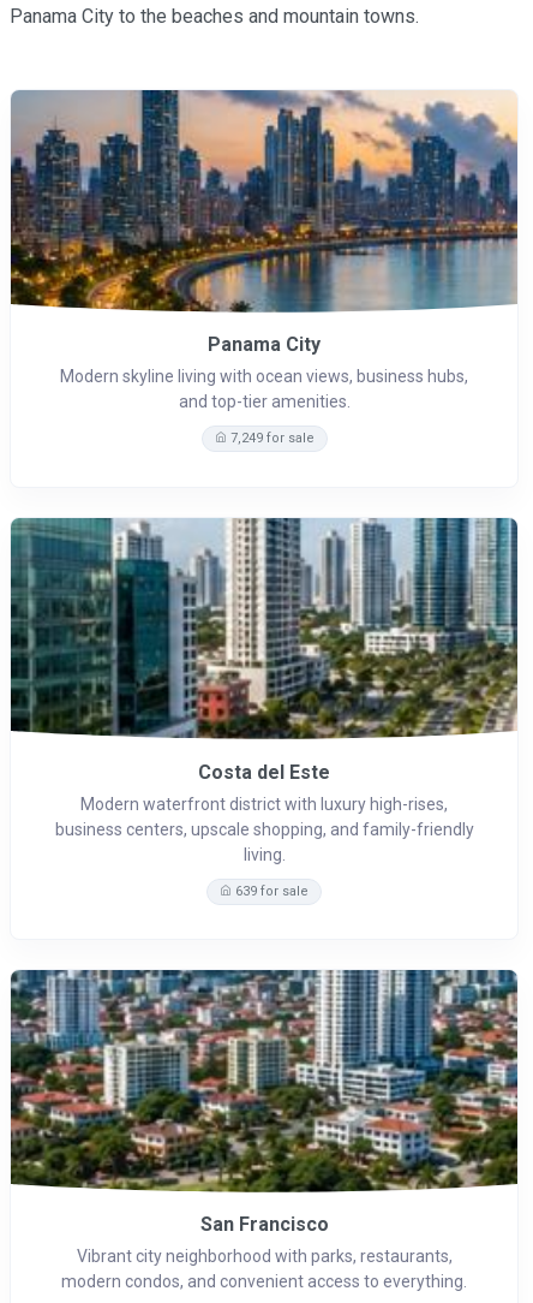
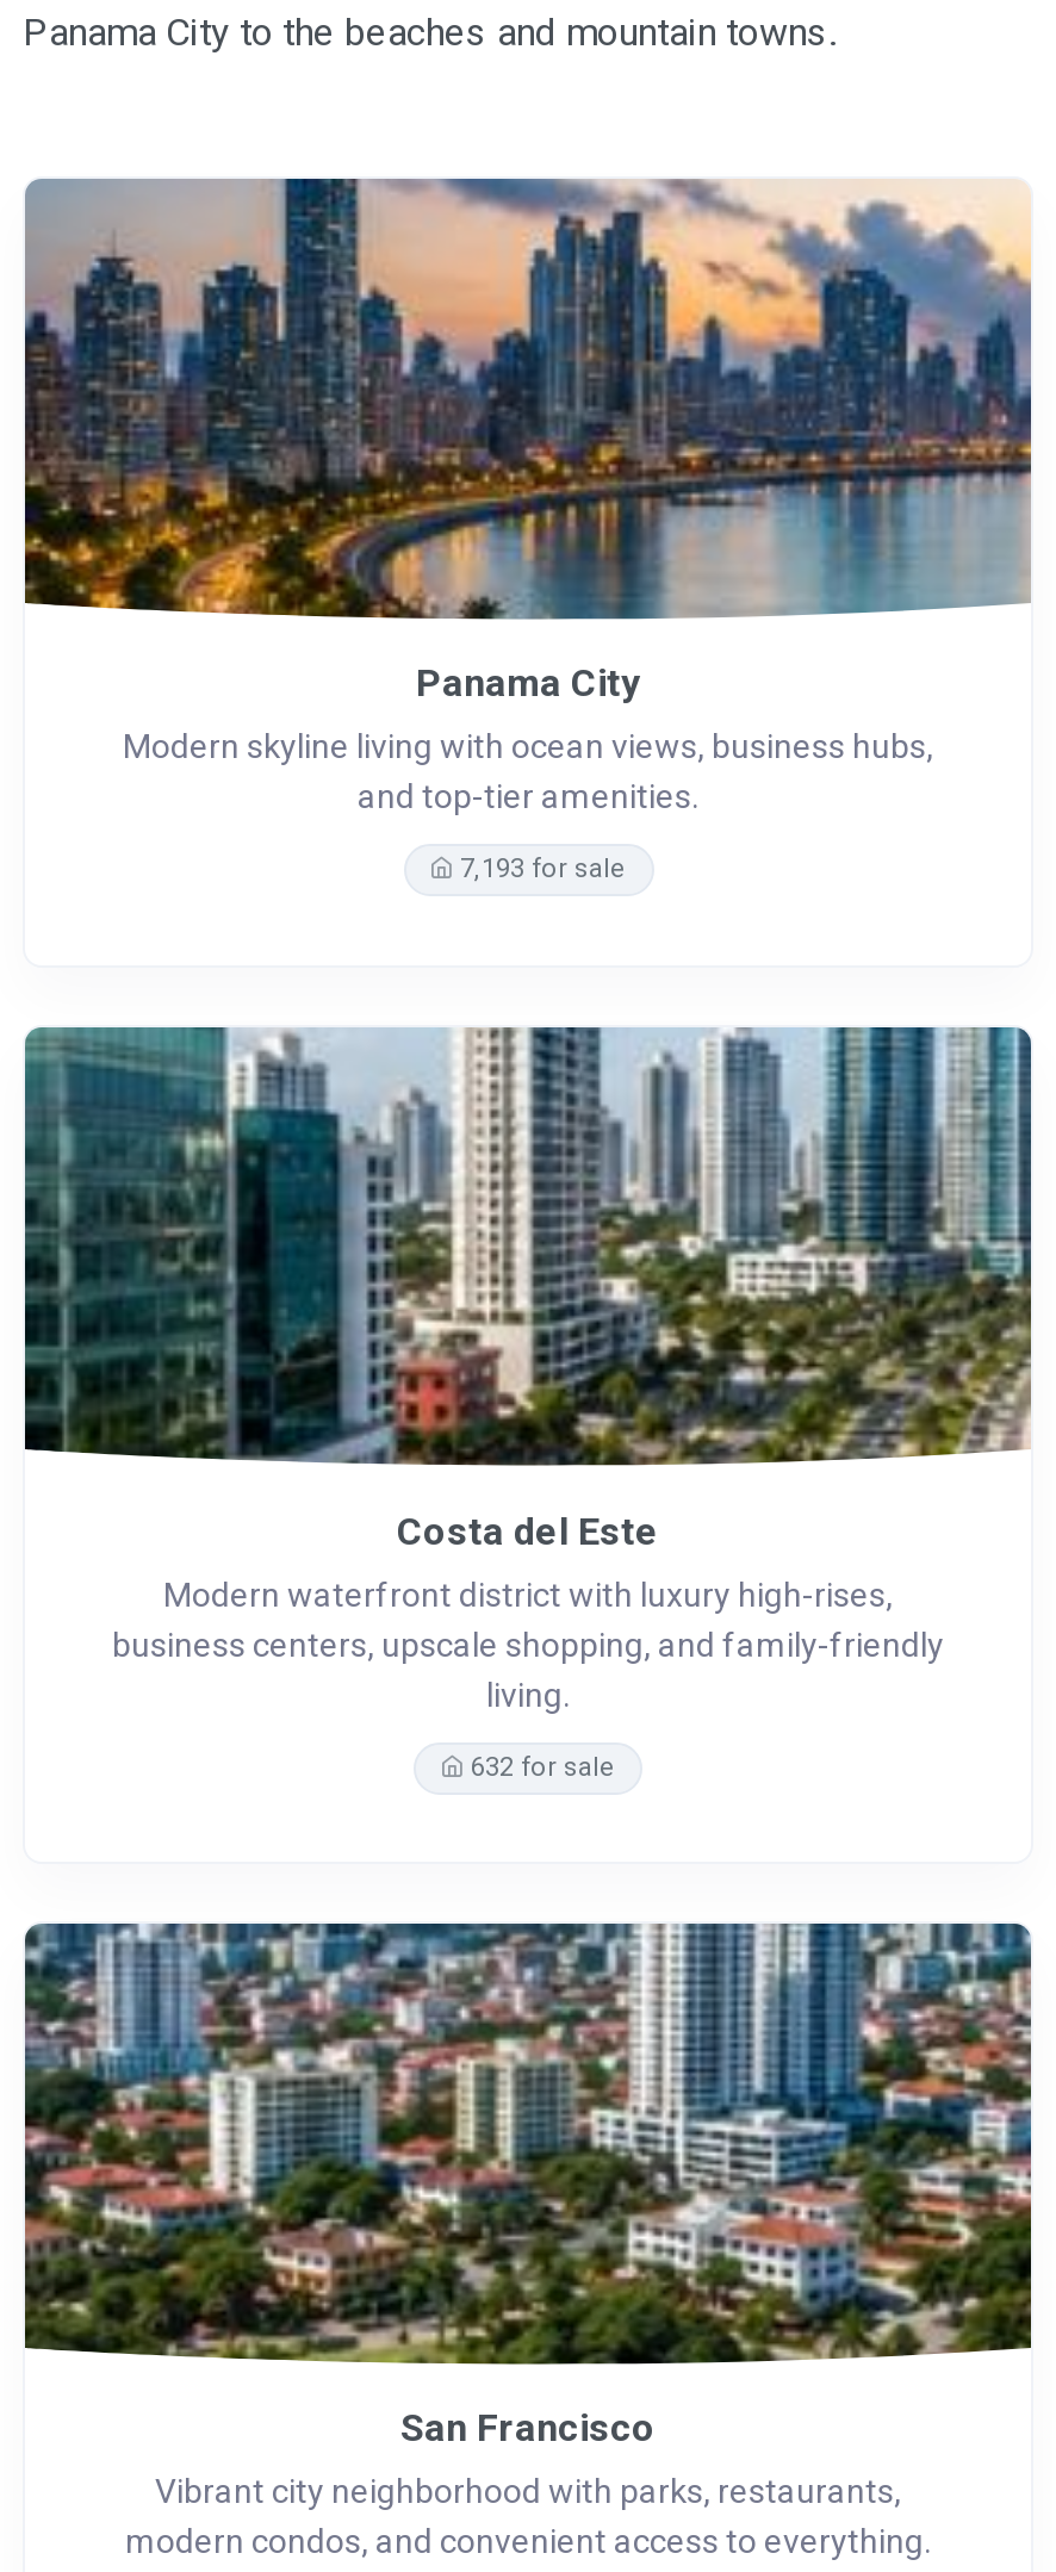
- 7,249 for sale
+ 7,193 for sale

- 639 for sale
+ 632 for sale
